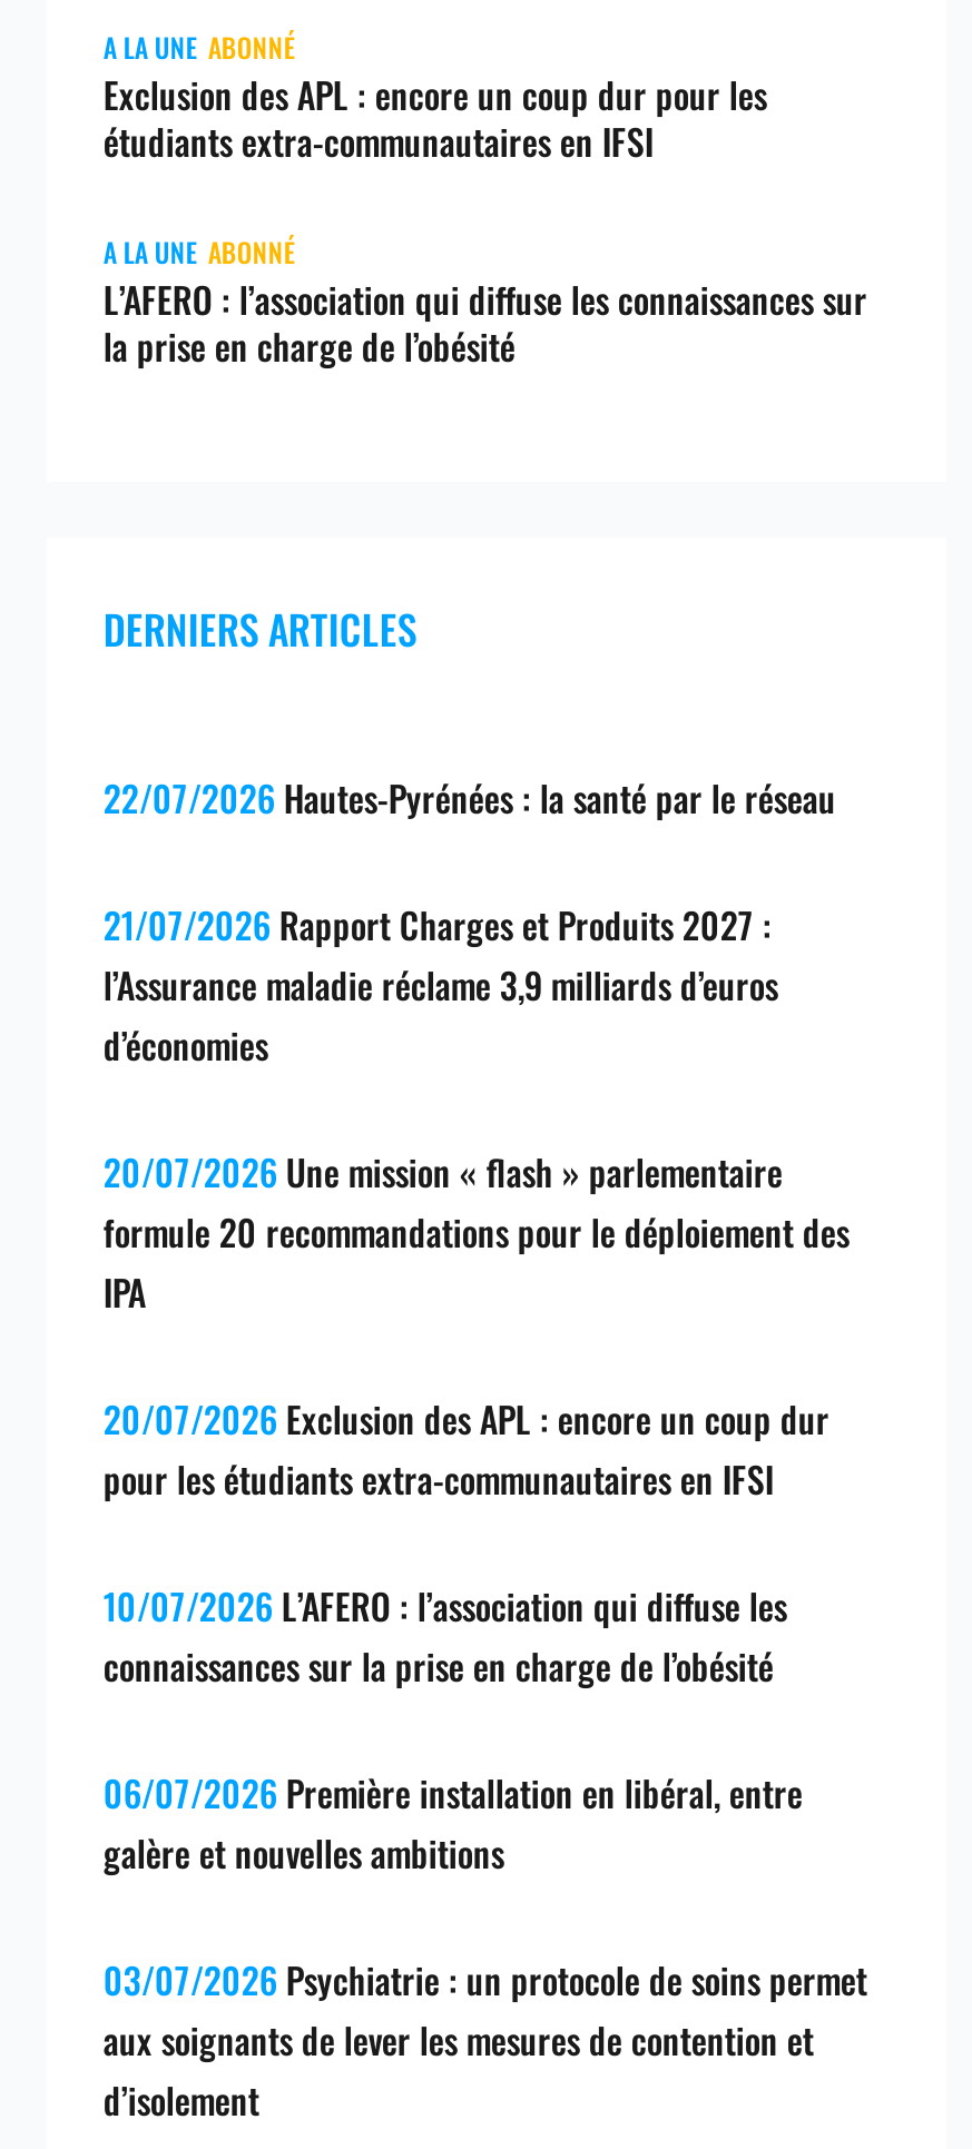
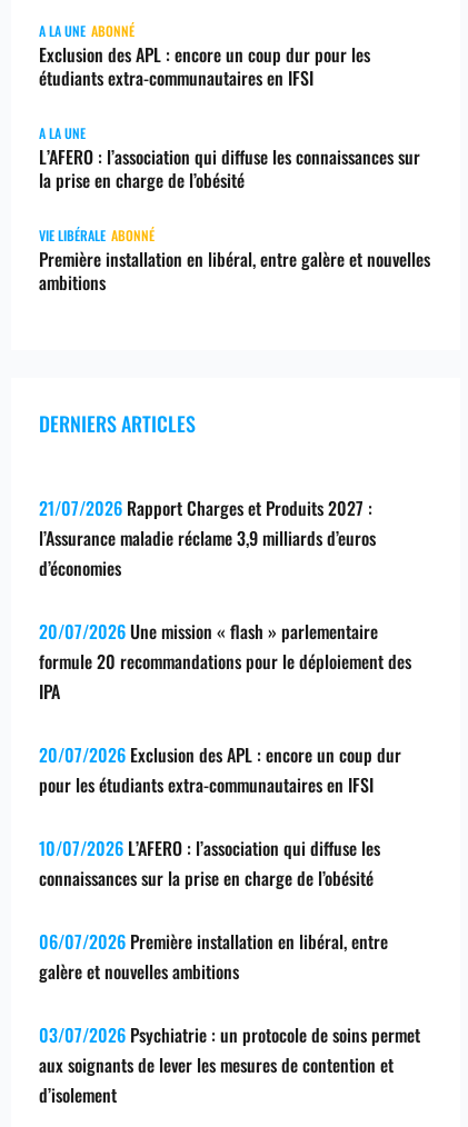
- A LA UNE ABONNÉ
+ A LA UNE

+ VIE LIBÉRALE ABONNÉ
+ Première installation en libéral, entre galère et nouvelles
+ ambitions

moved down: DERNIERS ARTICLES

- 22/07/2026 Hautes-Pyrénées : la santé par le réseau
